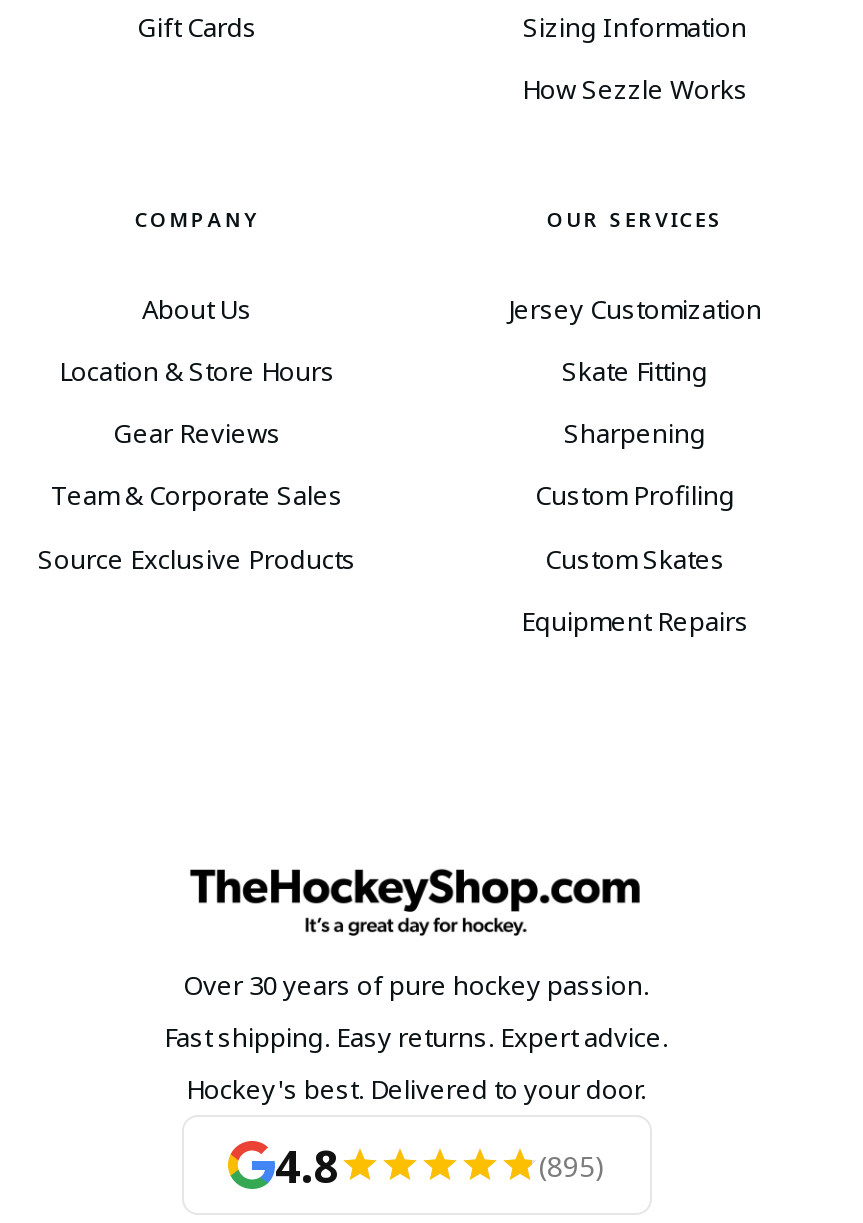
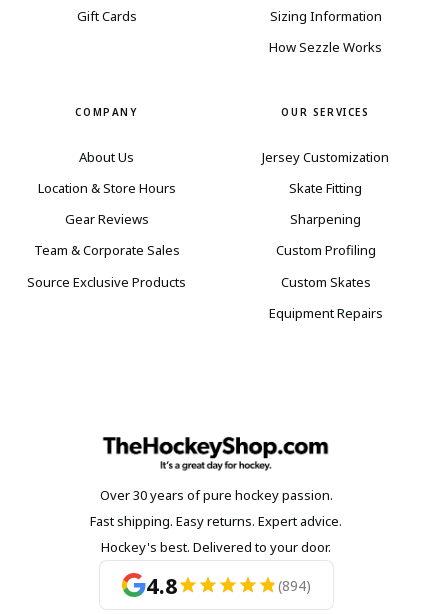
- (895)
+ (894)
